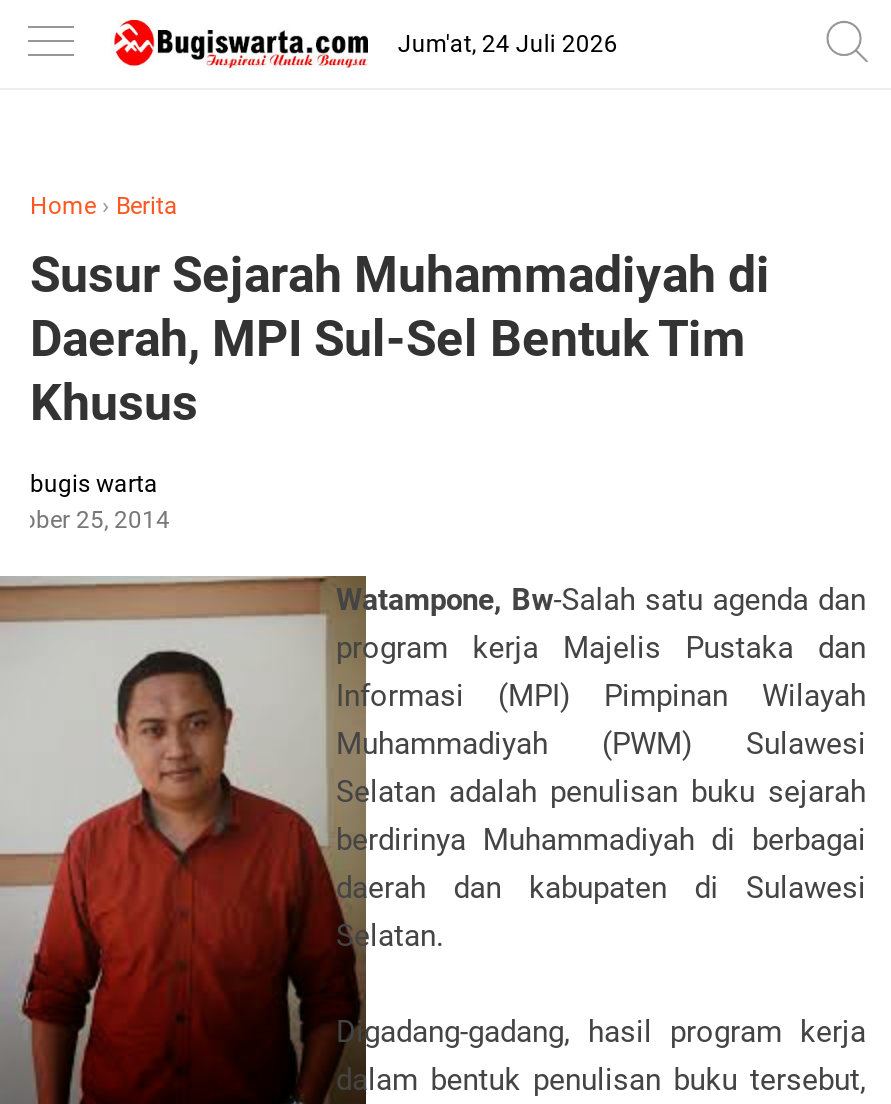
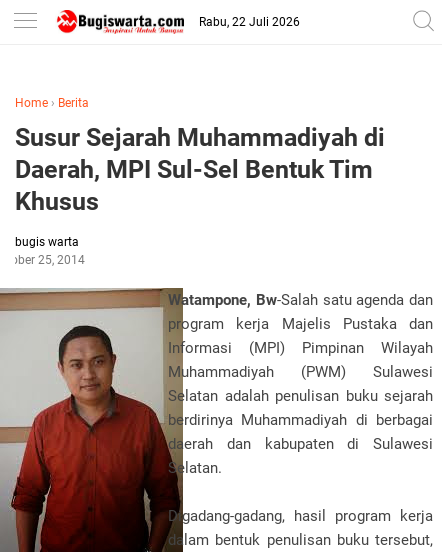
- Jum'at, 24 Juli 2026
+ Rabu, 22 Juli 2026
